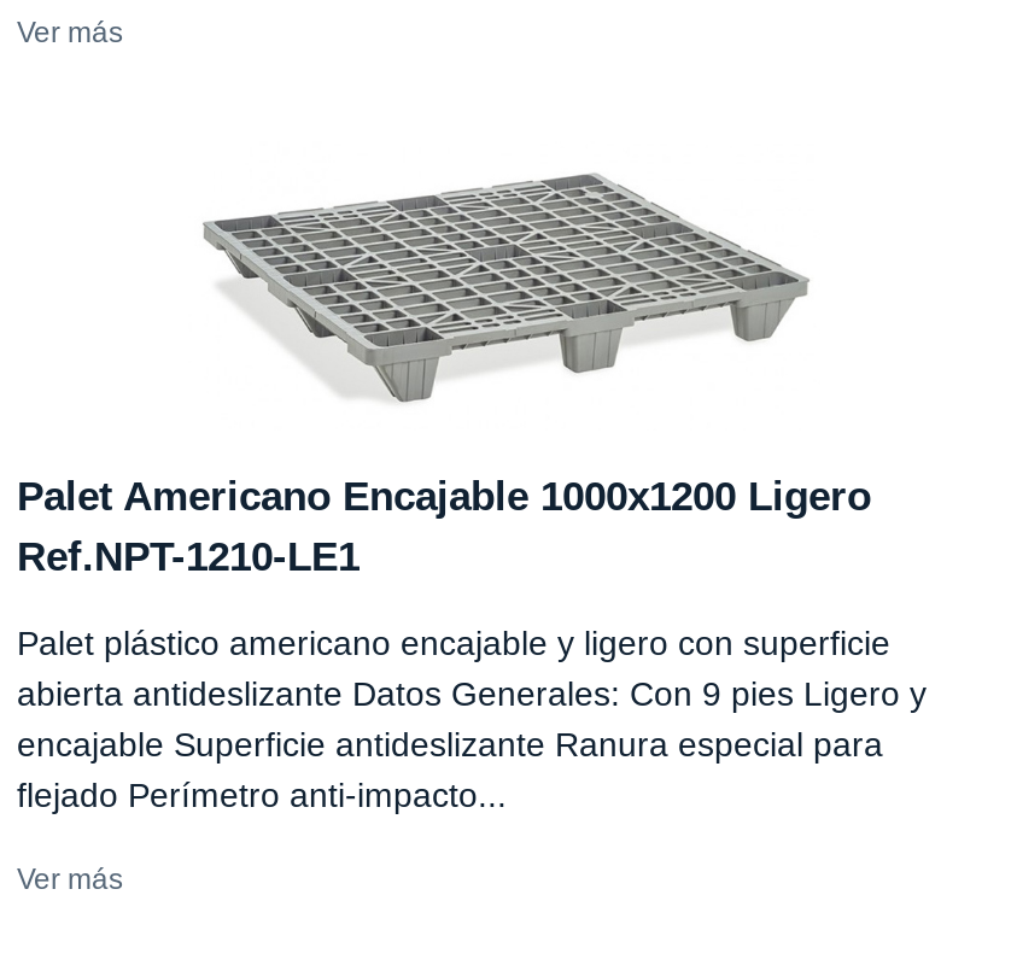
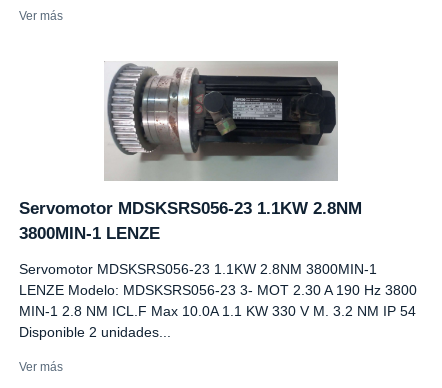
- [image]
- Palet Americano Encajable 1000x1200 Ligero
- Ref.NPT-1210-LE1
+ [image]
+ Servomotor MDSKSRS056-23 1.1KW 2.8NM
+ 3800MIN-1 LENZE

- Palet plástico americano encajable y ligero con superficie
- abierta antideslizante Datos Generales: Con 9 pies Ligero y
- encajable Superficie antideslizante Ranura especial para
- flejado Perímetro anti-impacto...
+ Servomotor MDSKSRS056-23 1.1KW 2.8NM 3800MIN-1
+ LENZE Modelo: MDSKSRS056-23 3- MOT 2.30 A 190 Hz 3800
+ MIN-1 2.8 NM ICL.F Max 10.0A 1.1 KW 330 V M. 3.2 NM IP 54
+ Disponible 2 unidades...
